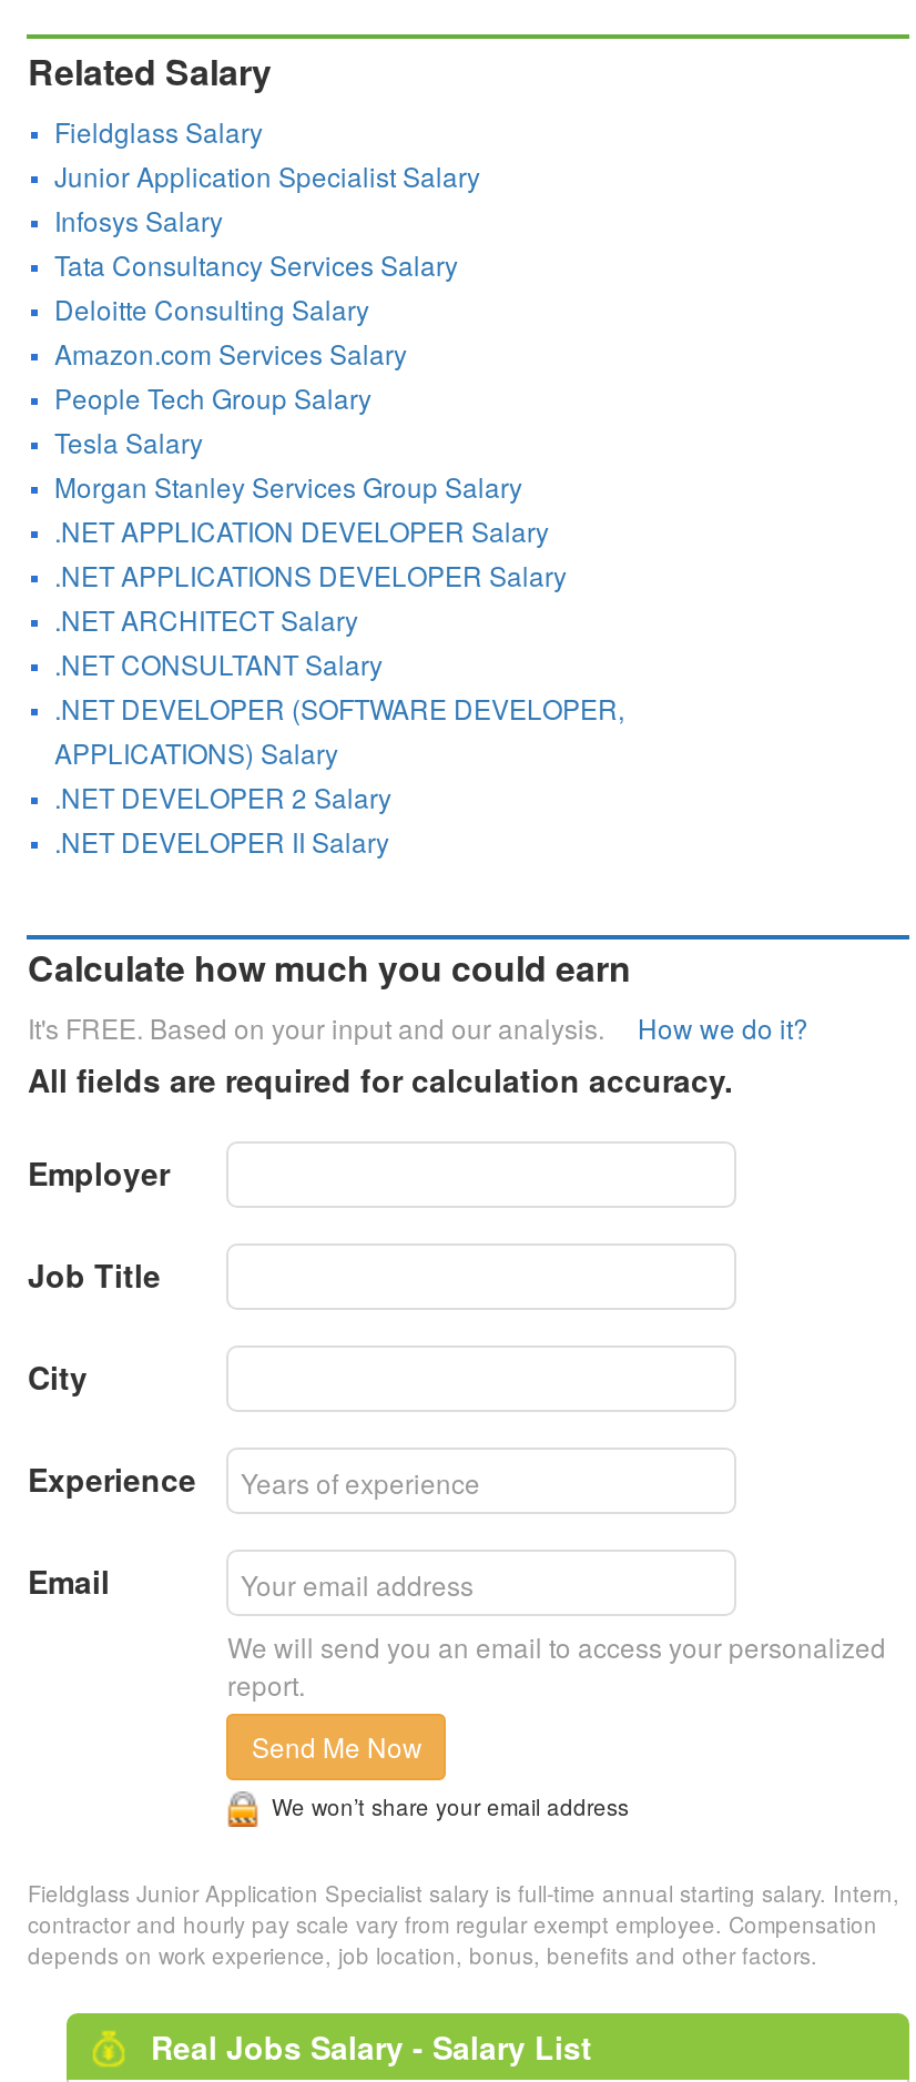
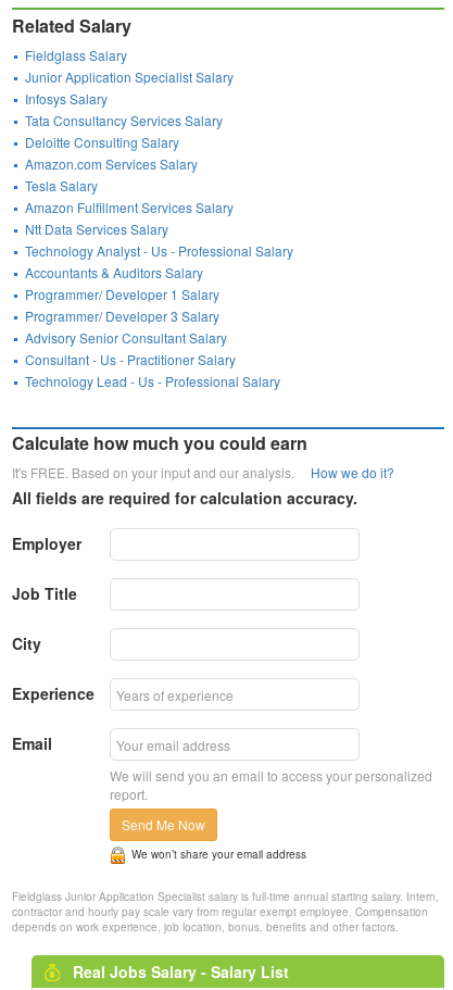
- People Tech Group Salary

- Morgan Stanley Services Group Salary
- .NET APPLICATION DEVELOPER Salary
- .NET APPLICATIONS DEVELOPER Salary
- .NET ARCHITECT Salary
- .NET CONSULTANT Salary
- .NET DEVELOPER (SOFTWARE DEVELOPER,
- APPLICATIONS) Salary
- .NET DEVELOPER 2 Salary
- .NET DEVELOPER II Salary
+ Amazon Fulfillment Services Salary
+ Ntt Data Services Salary
+ Technology Analyst - Us - Professional Salary
+ Accountants & Auditors Salary
+ Programmer/ Developer 1 Salary
+ Programmer/ Developer 3 Salary
+ Advisory Senior Consultant Salary
+ Consultant - Us - Practitioner Salary
+ Technology Lead - Us - Professional Salary
